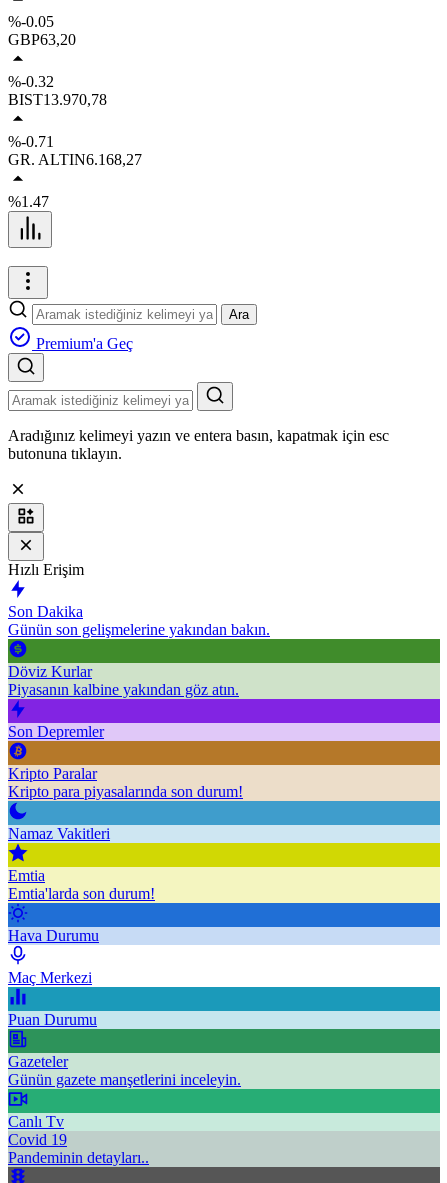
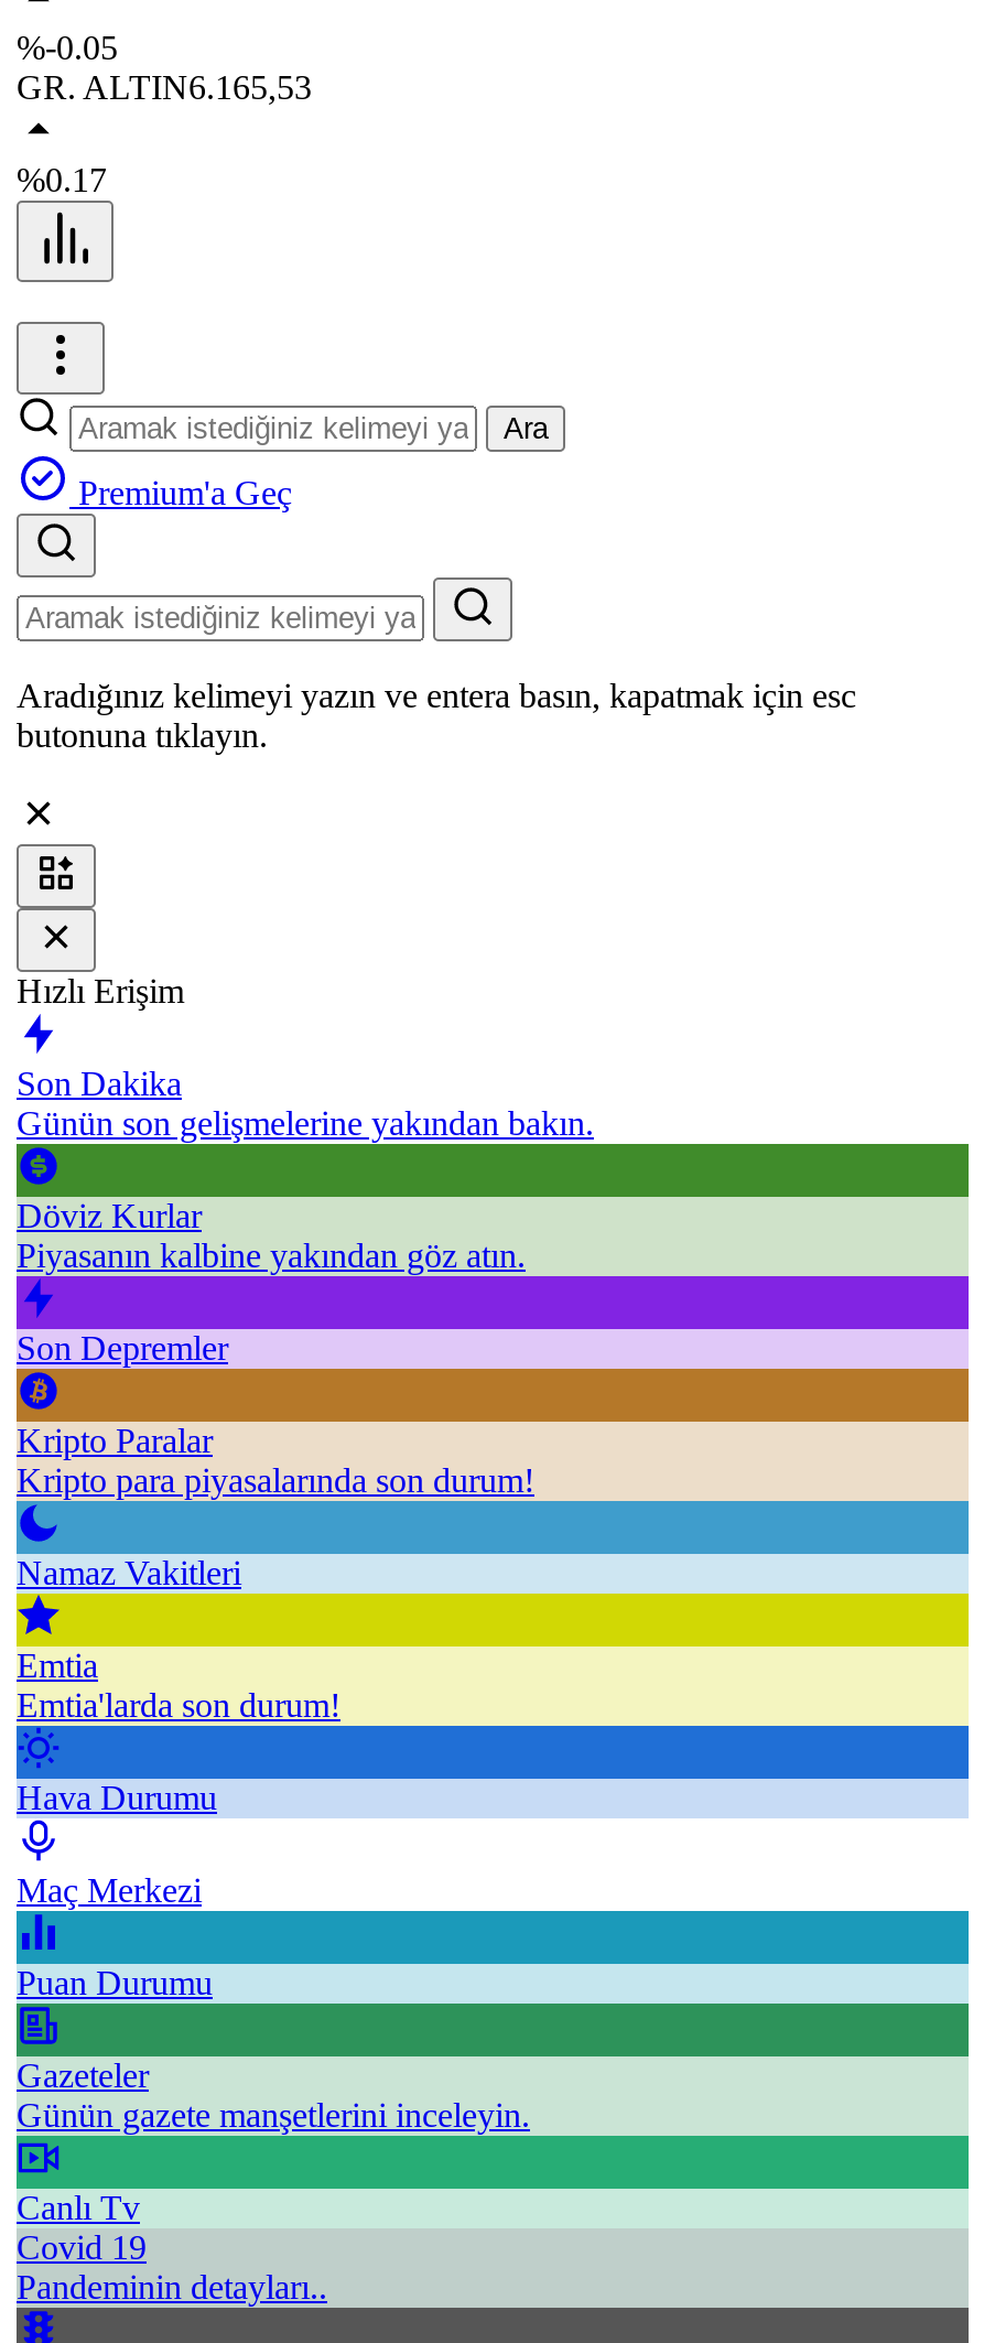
- GBP63,20
- %-0.32
- BIST13.970,78
- %-0.71
- GR. ALTIN6.168,27
- %1.47
+ GR. ALTIN6.165,53
+ %0.17
